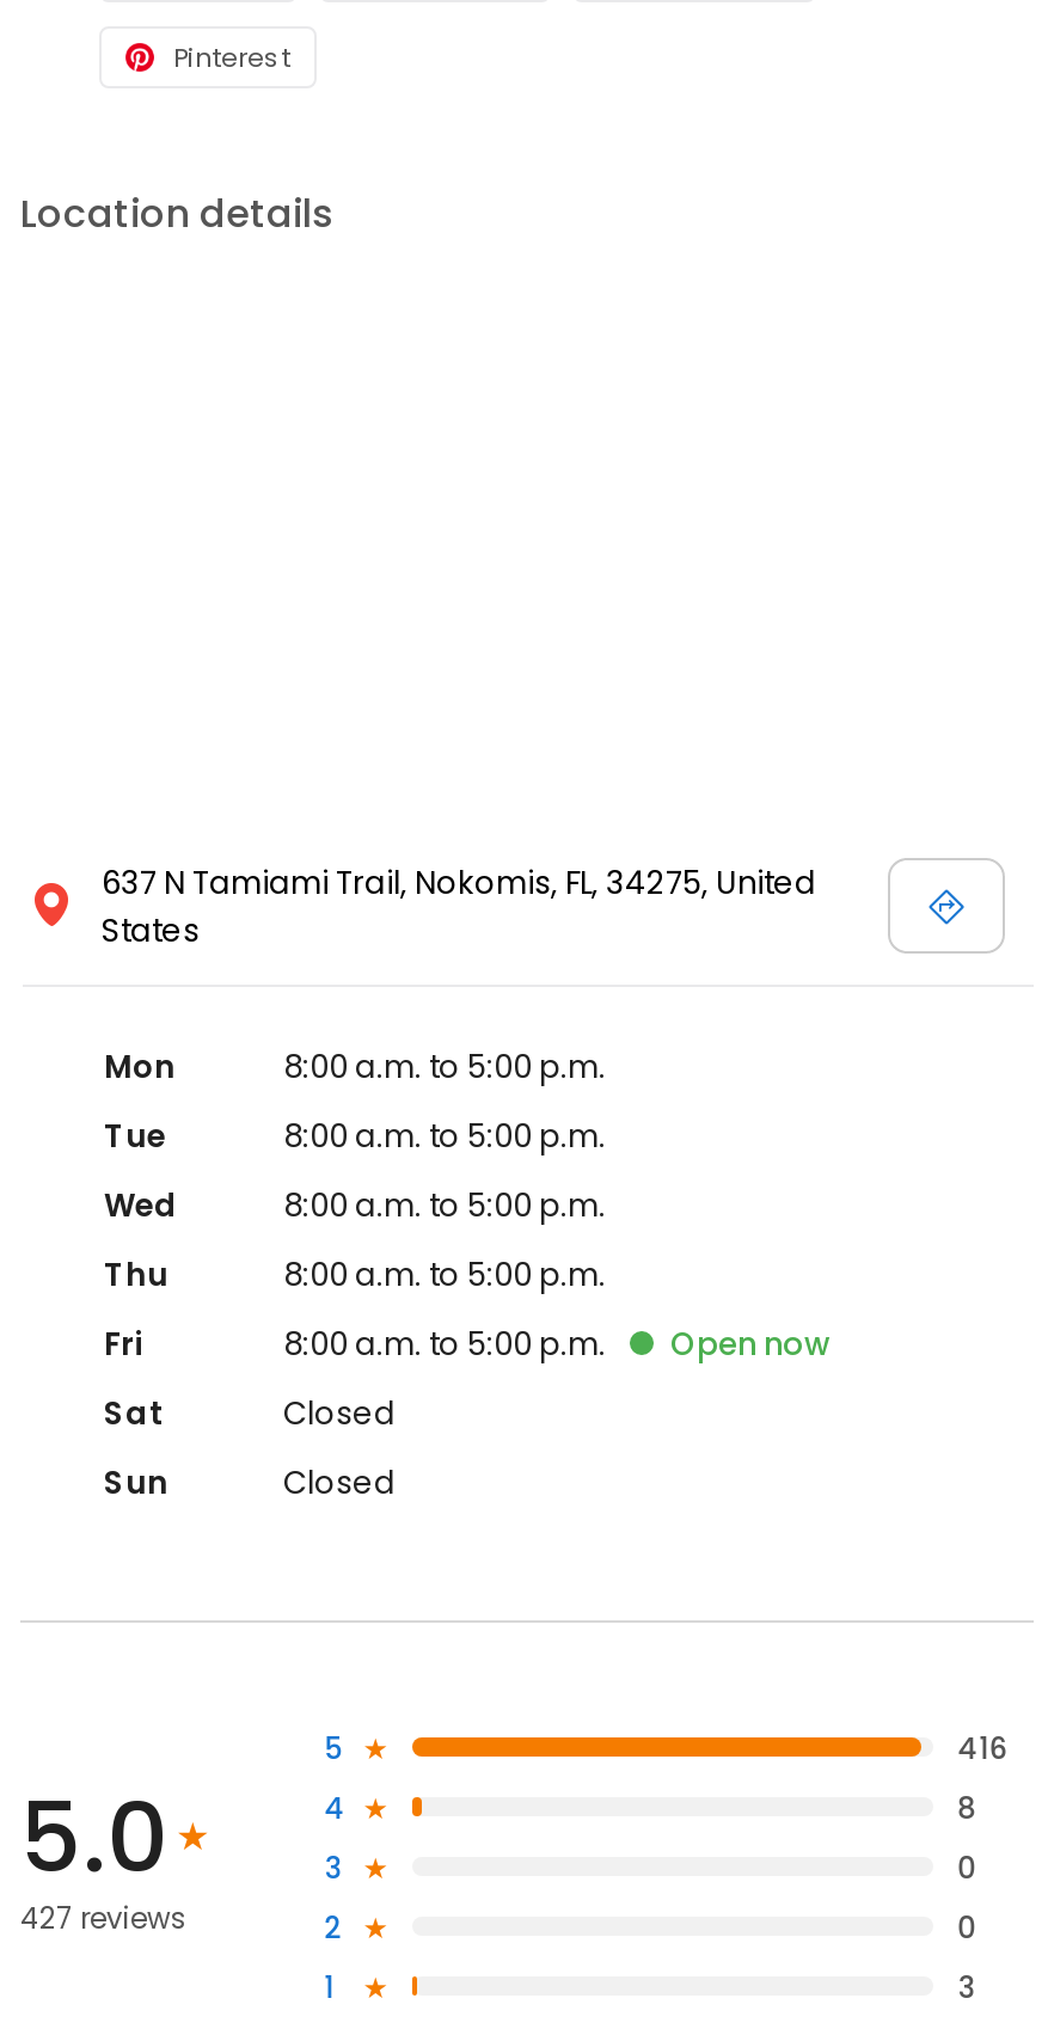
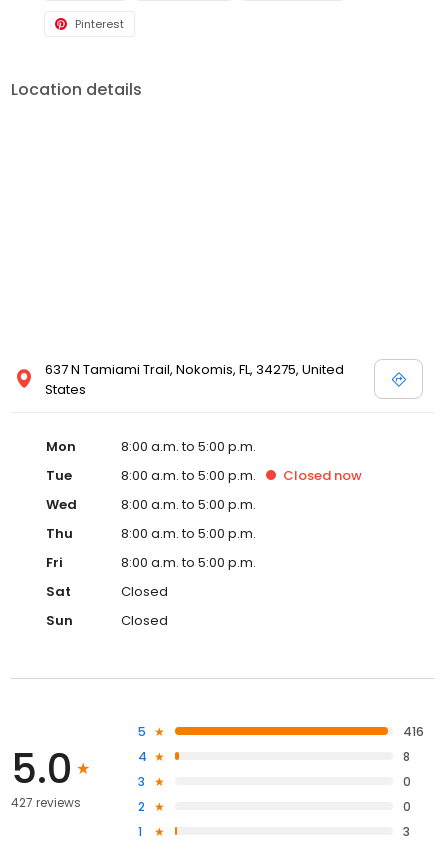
+ Closed now

- Open now
